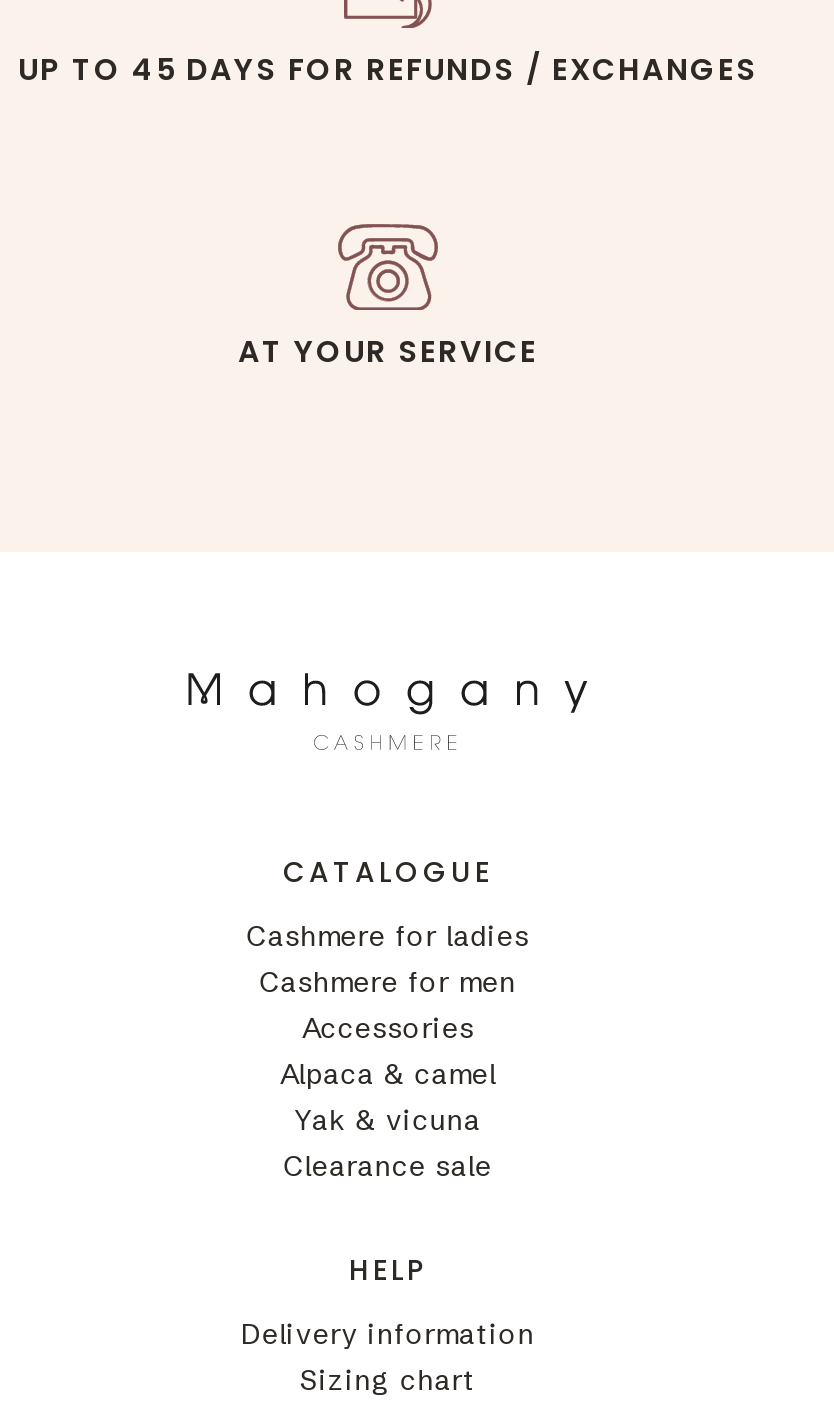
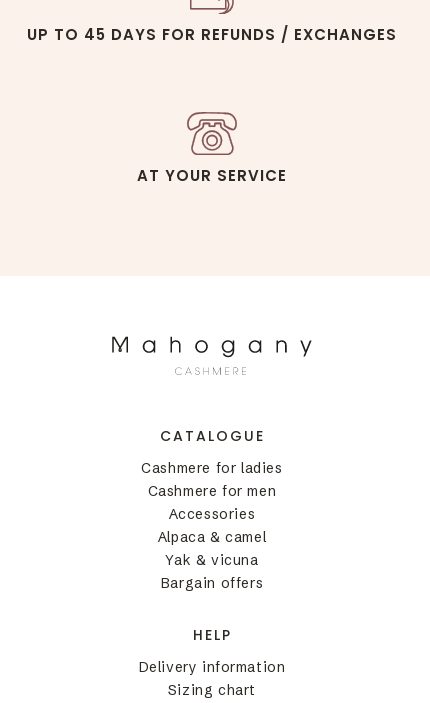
- Clearance sale
+ Bargain offers
